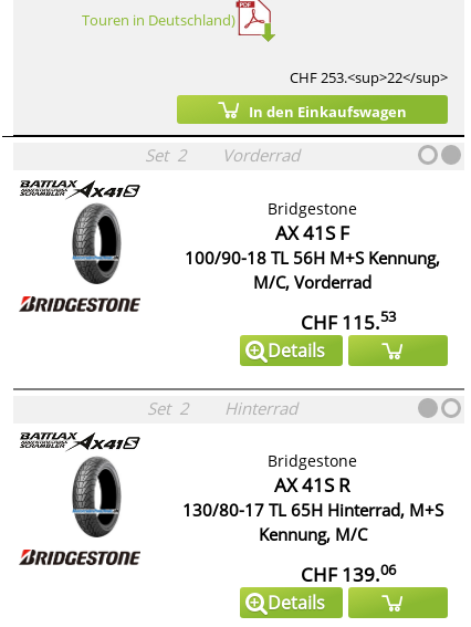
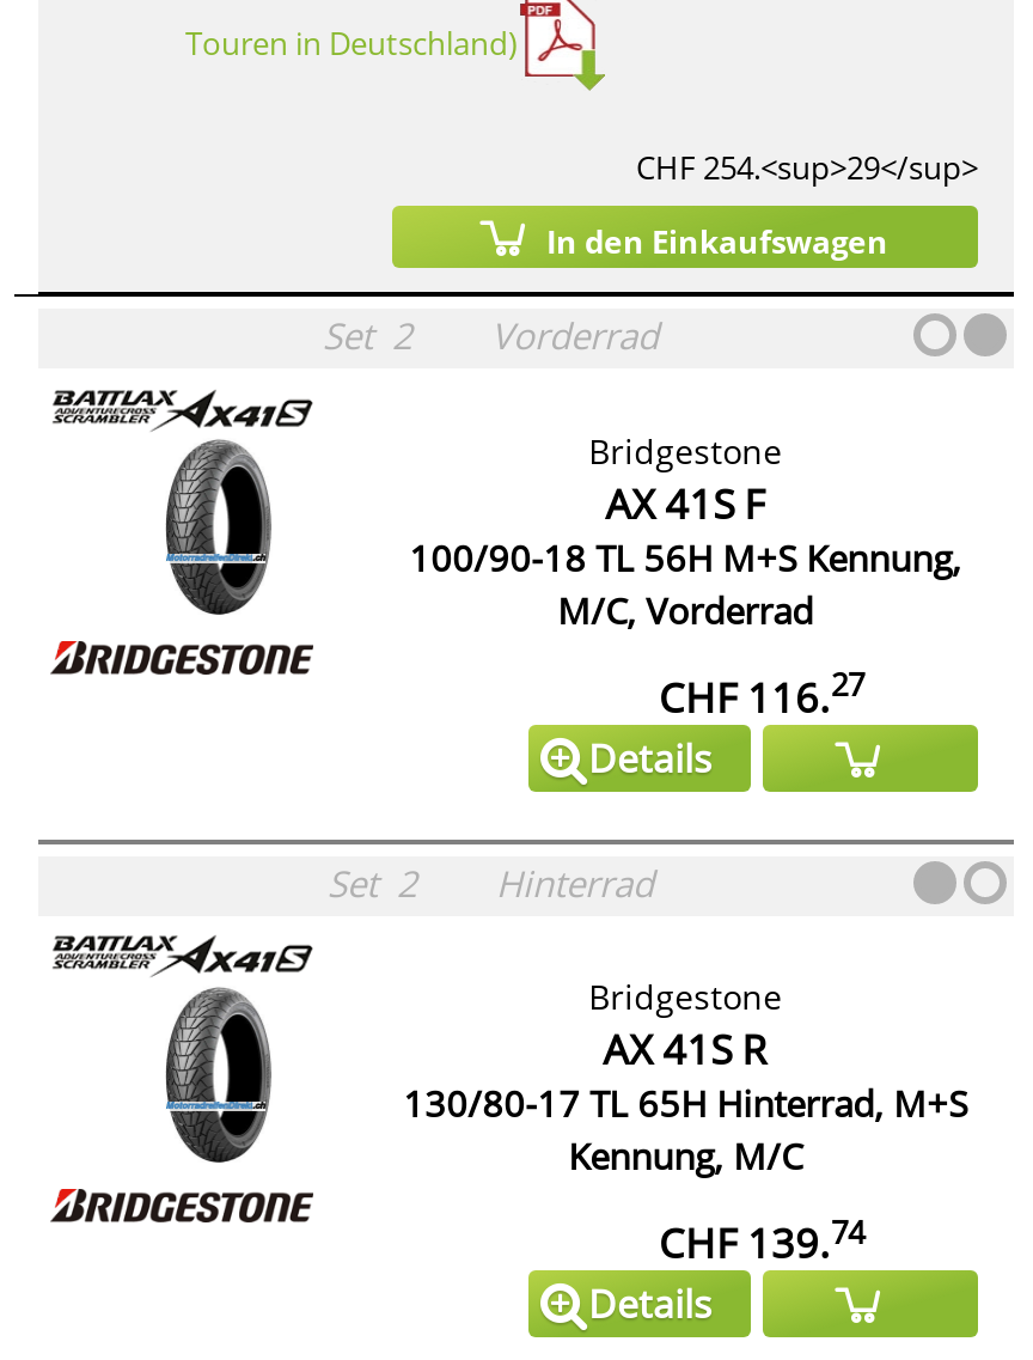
- CHF 253.<sup>22</sup>
+ CHF 254.<sup>29</sup>

- CHF 115.53
+ CHF 116.27

- CHF 139.06
+ CHF 139.74
